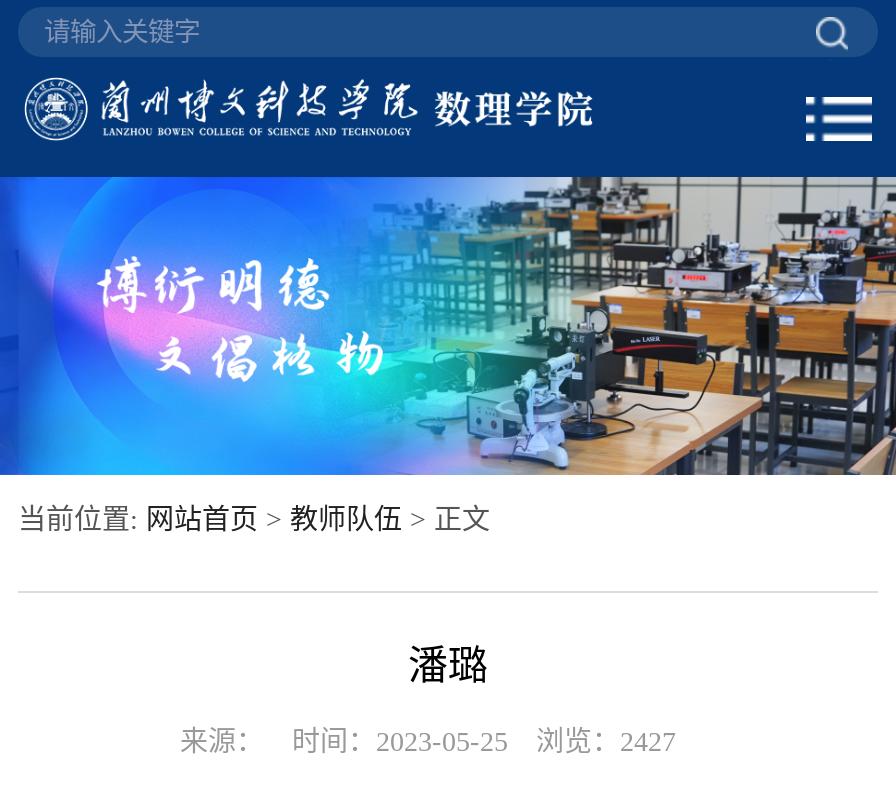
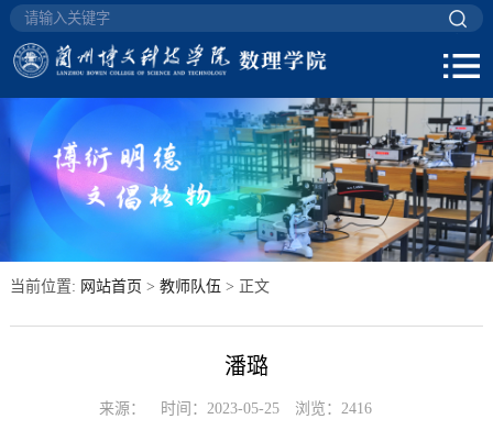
- 来源： 时间：2023-05-25 浏览：2427
+ 来源： 时间：2023-05-25 浏览：2416
